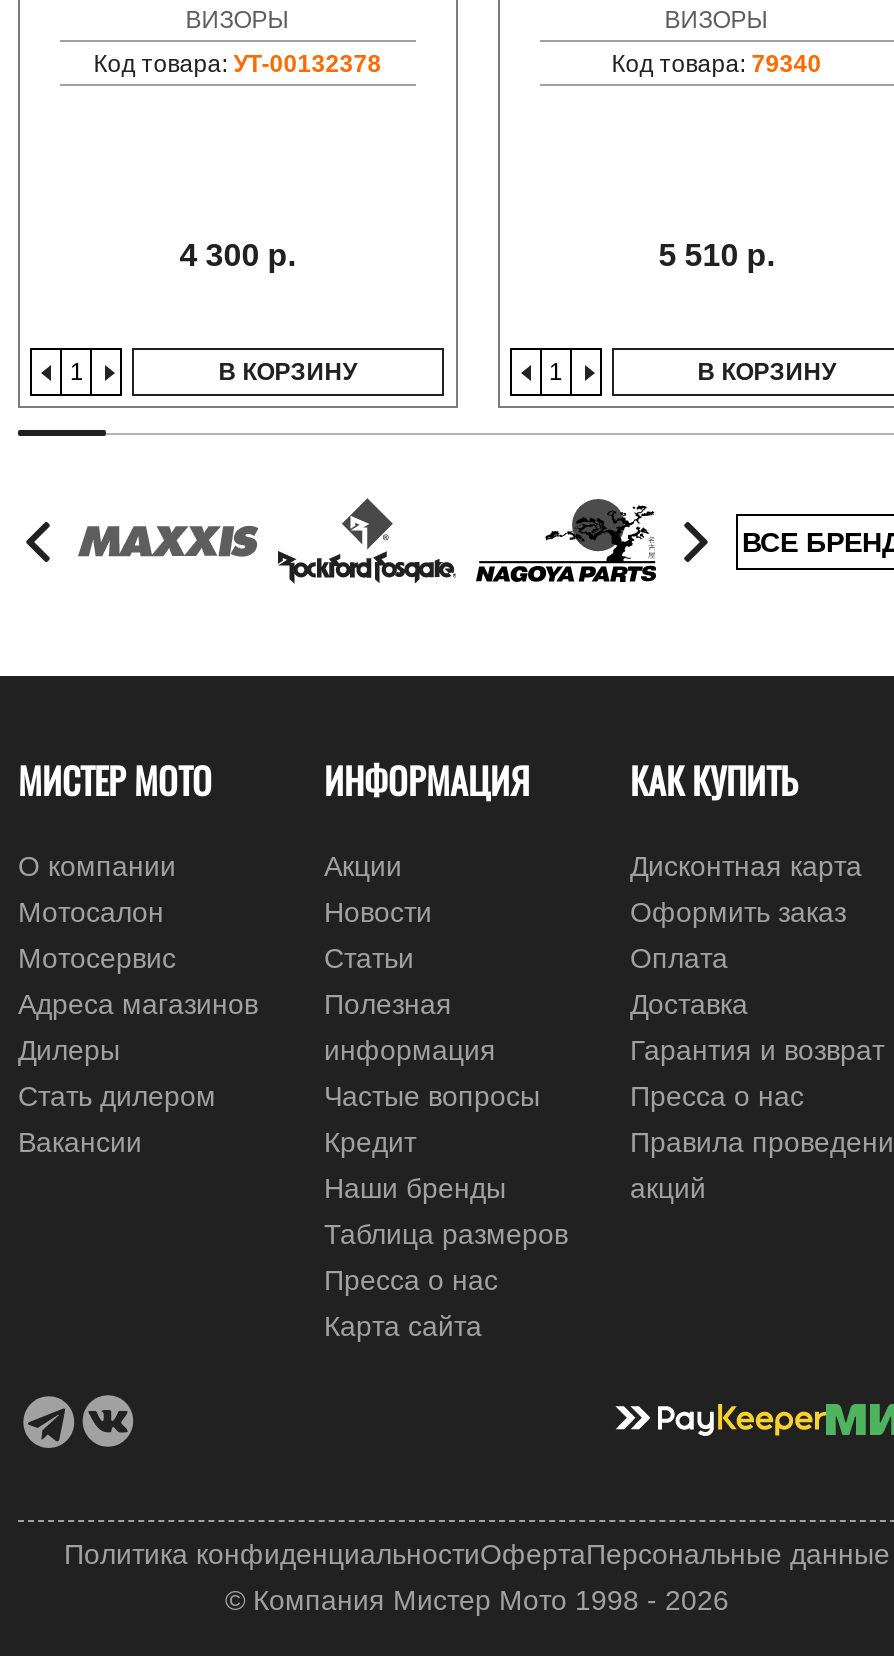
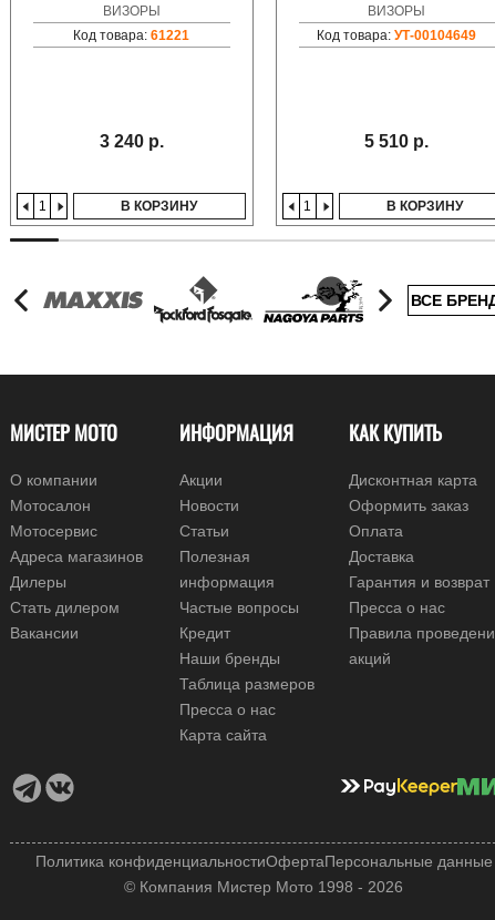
- Код товара: УТ-00132378
+ Код товара: 61221

- Код товара: 79340
+ Код товара: УТ-00104649

- 4 300 р.
+ 3 240 р.
